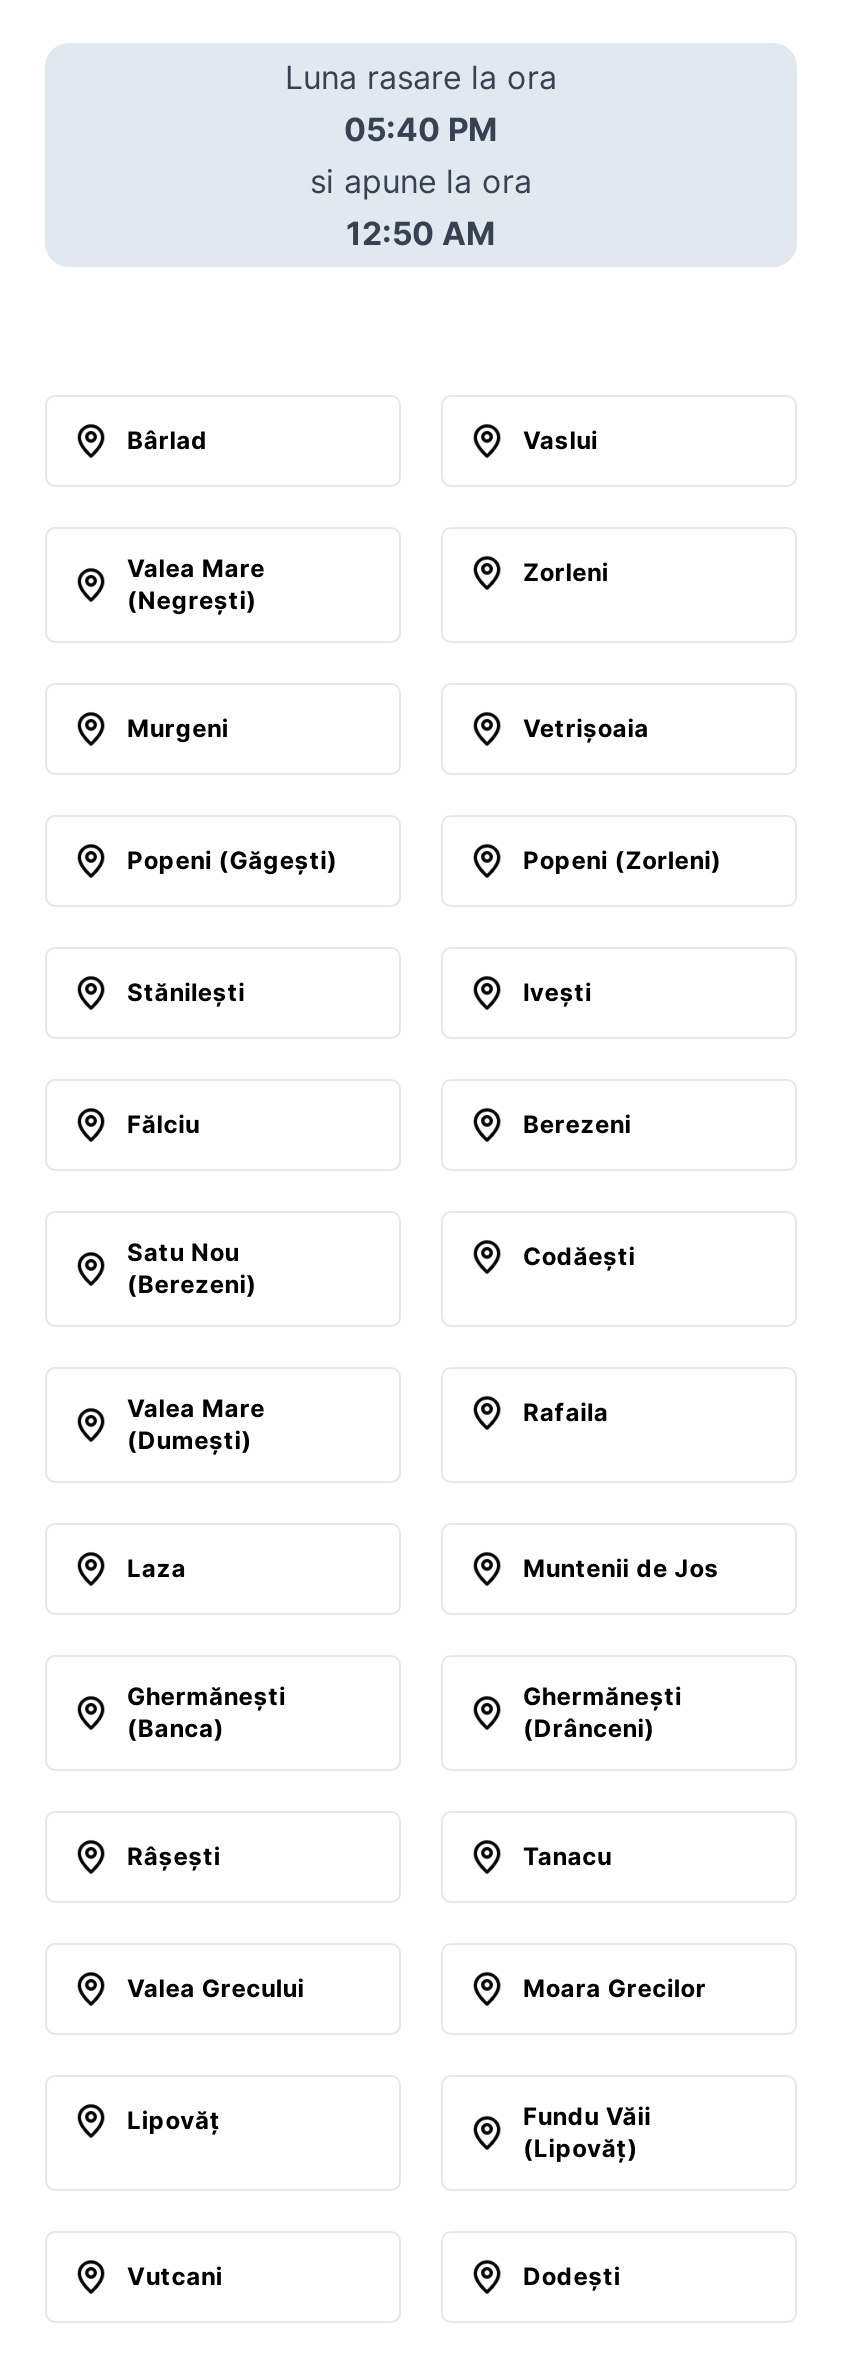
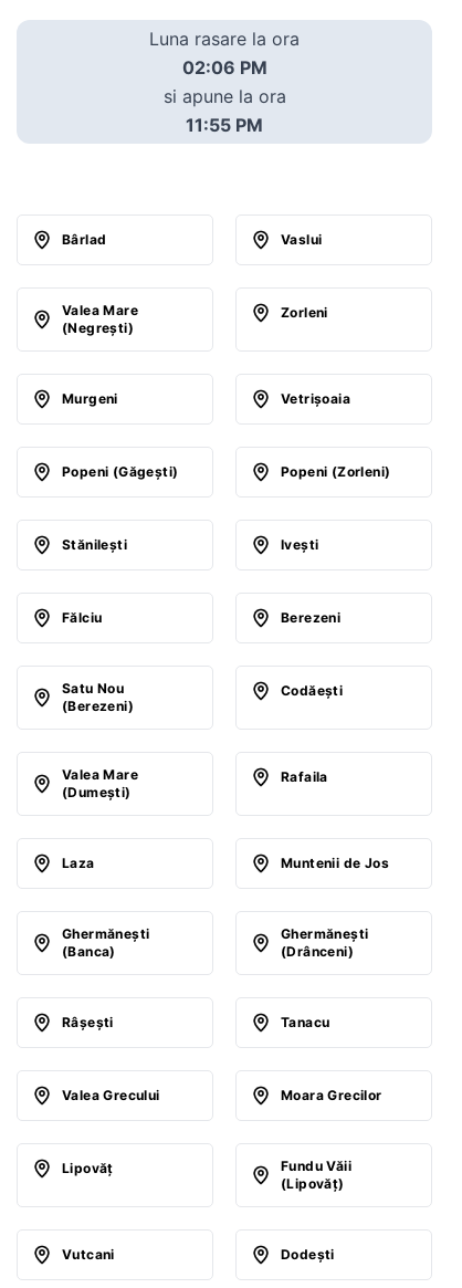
- 05:40 PM
+ 02:06 PM

- 12:50 AM
+ 11:55 PM
